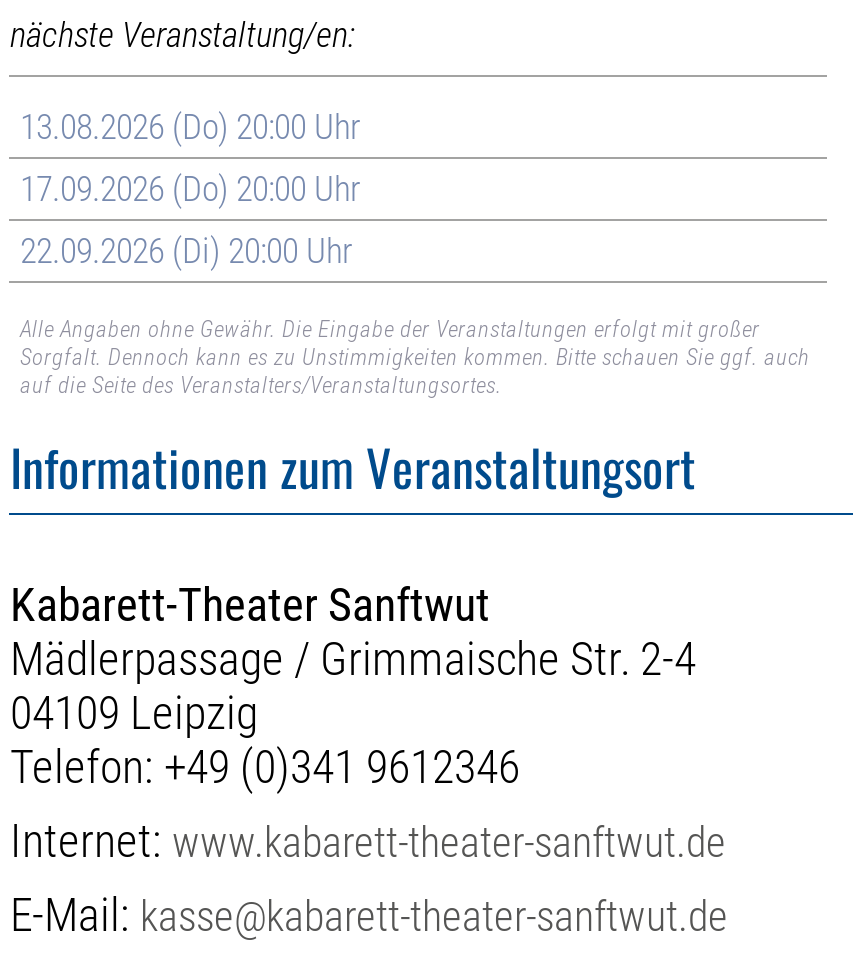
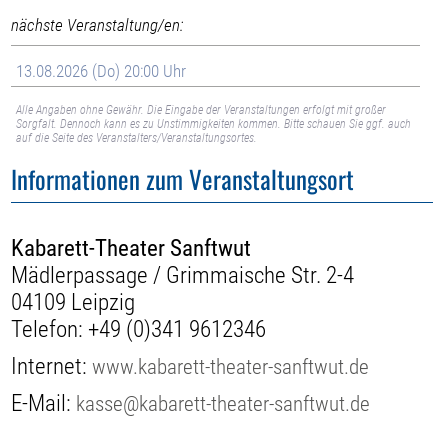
- 17.09.2026 (Do) 20:00 Uhr
- 22.09.2026 (Di) 20:00 Uhr
